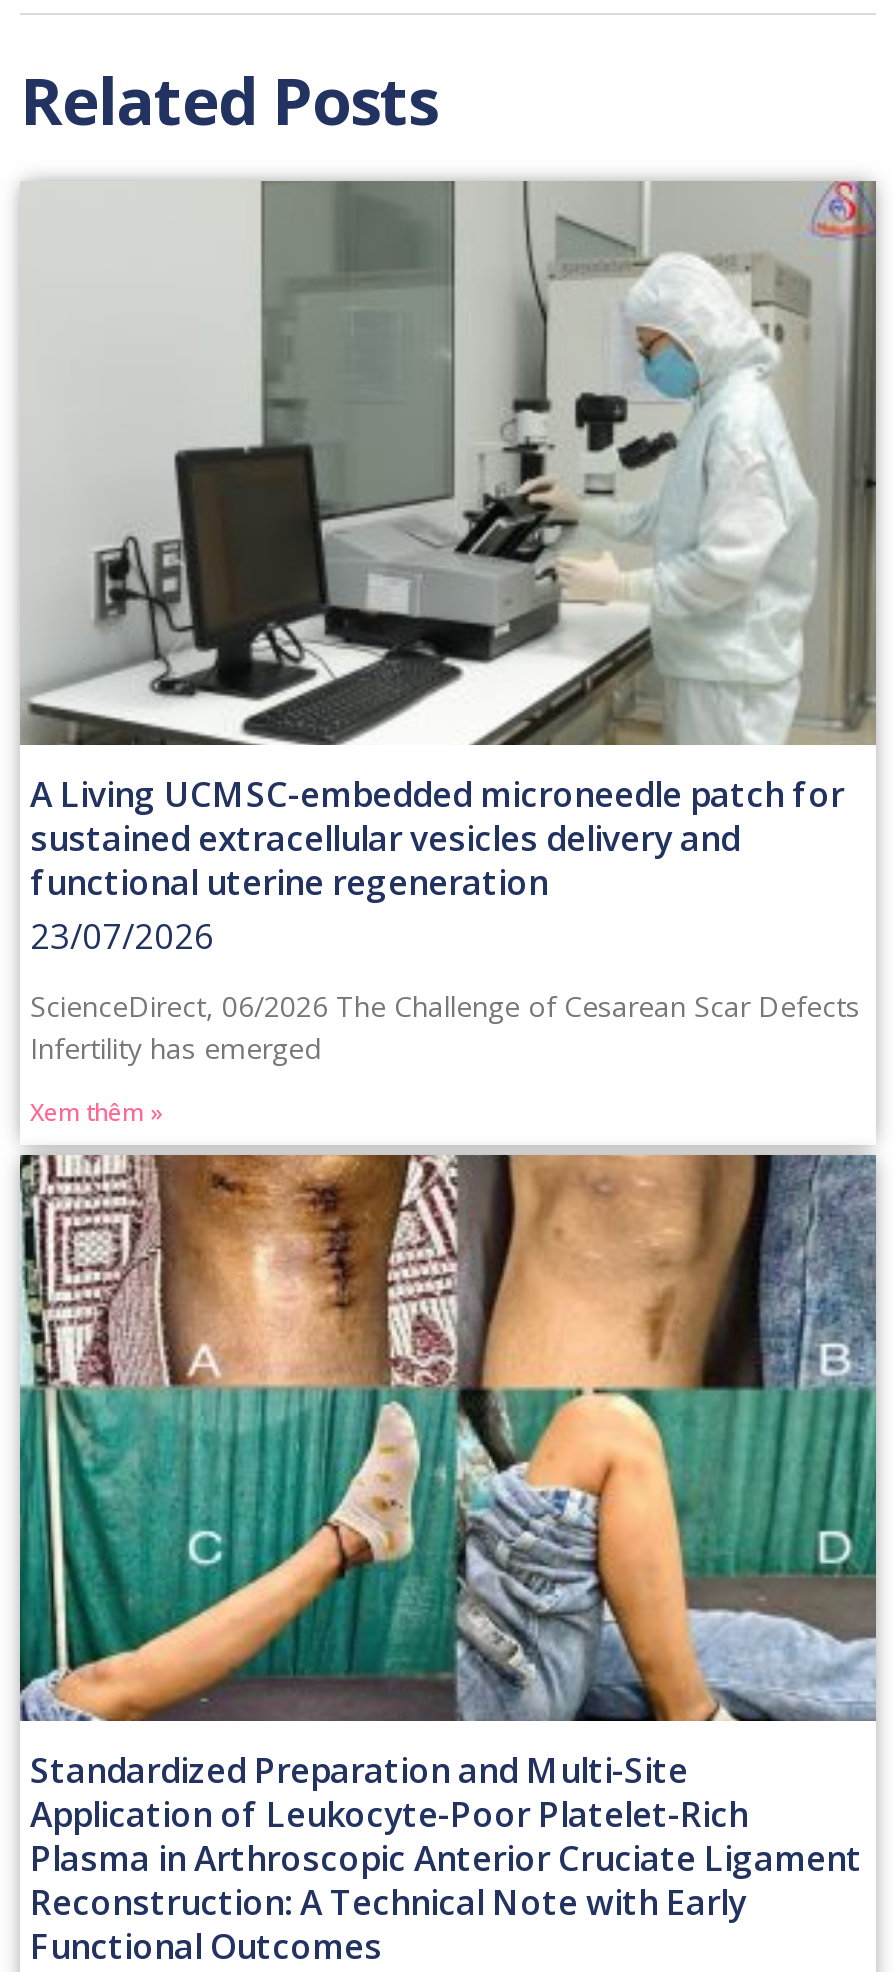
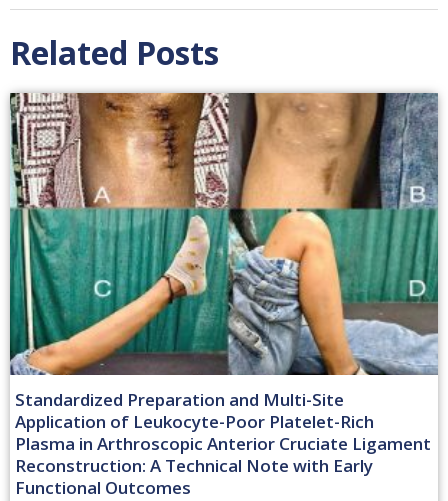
- [image]
- A Living UCMSC-embedded microneedle patch for
- sustained extracellular vesicles delivery and
- functional uterine regeneration
- 23/07/2026
- ScienceDirect, 06/2026 The Challenge of Cesarean Scar Defects
- Infertility has emerged
- Xem thêm »
